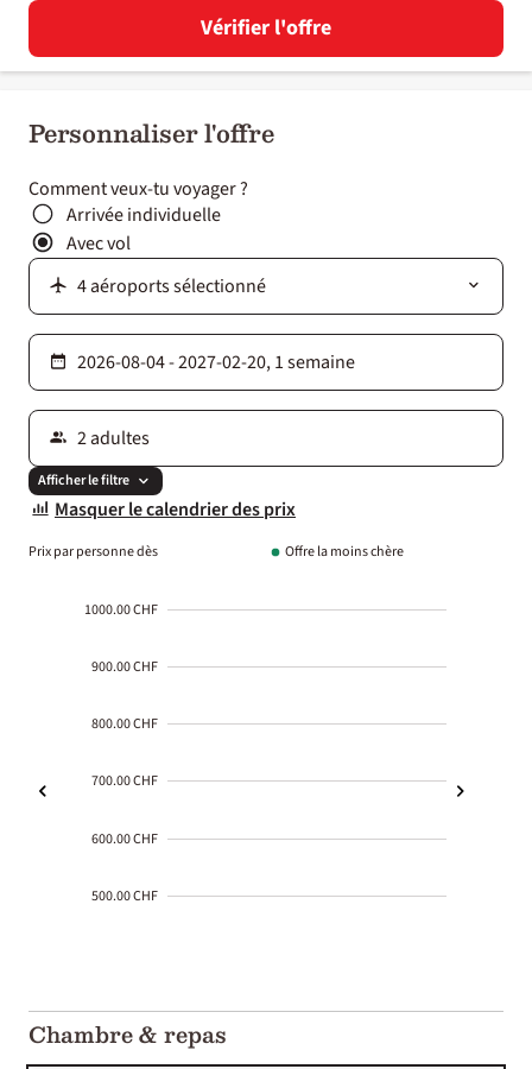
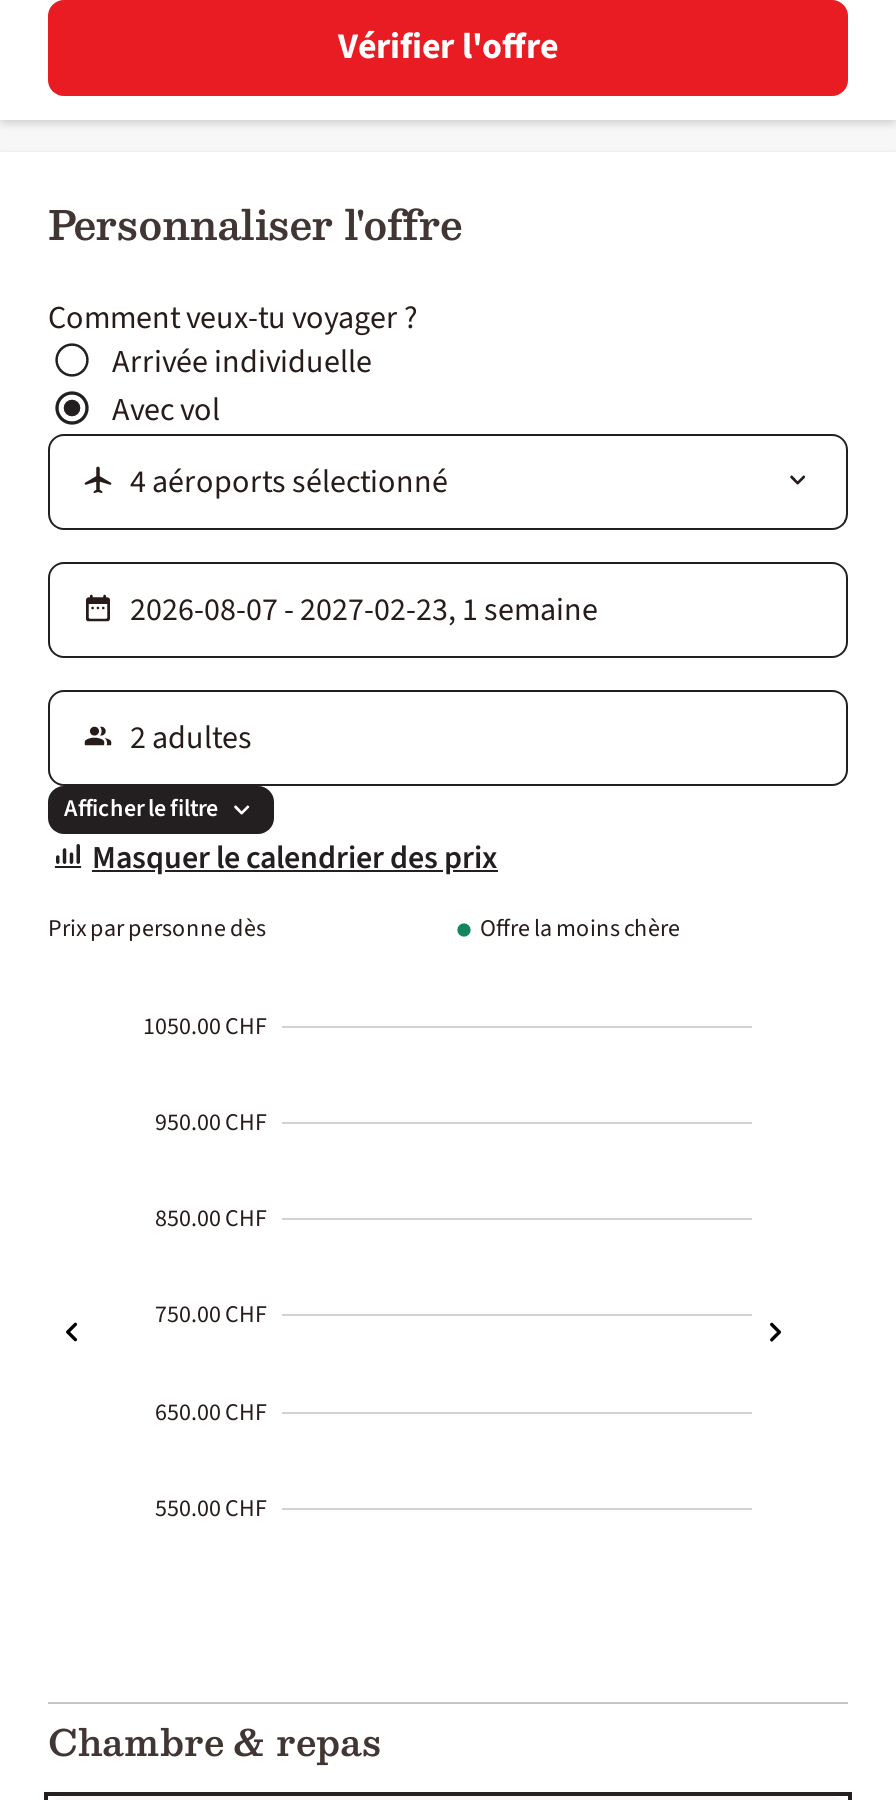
- 1000.00 CHF
+ 1050.00 CHF

- 900.00 CHF
+ 950.00 CHF

- 800.00 CHF
+ 850.00 CHF

- 700.00 CHF
+ 750.00 CHF

- 600.00 CHF
+ 650.00 CHF

- 500.00 CHF
+ 550.00 CHF
